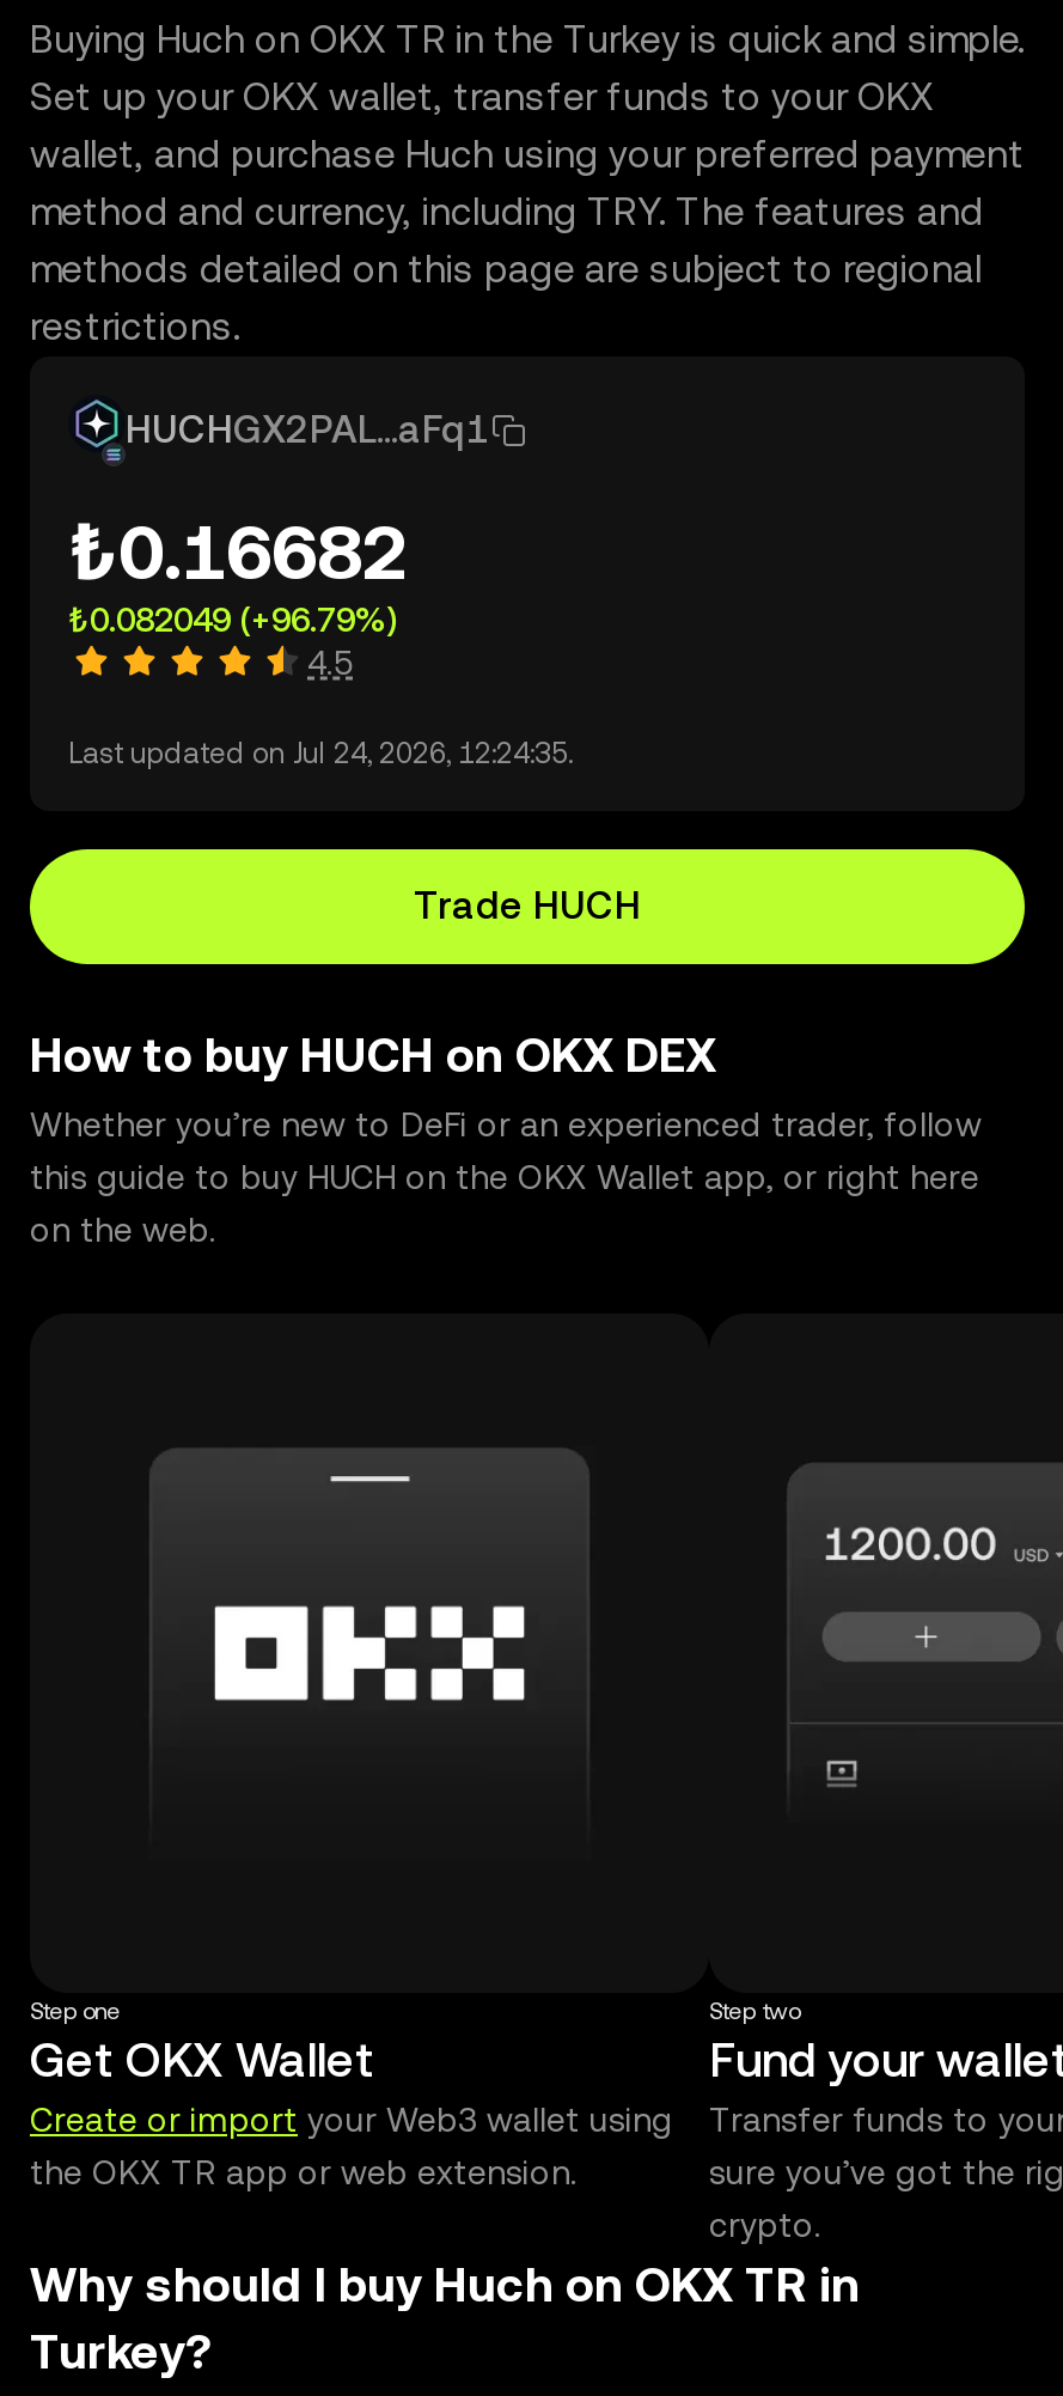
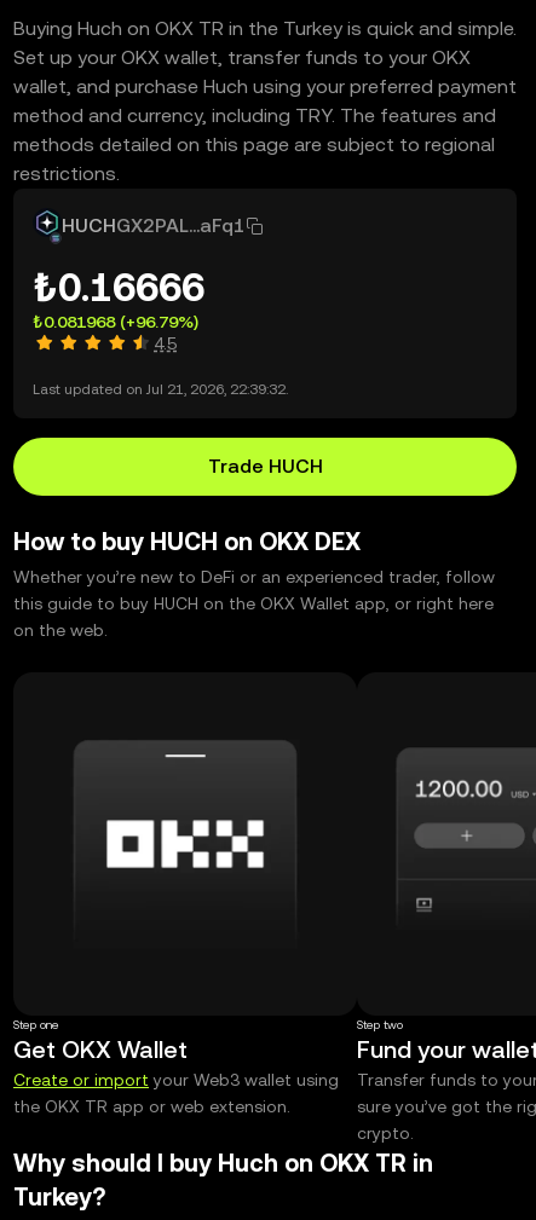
- ₺0.16682
+ ₺0.16666

- ₺0.082049 (+96.79%)
+ ₺0.081968 (+96.79%)

- Last updated on Jul 24, 2026, 12:24:35.
+ Last updated on Jul 21, 2026, 22:39:32.
